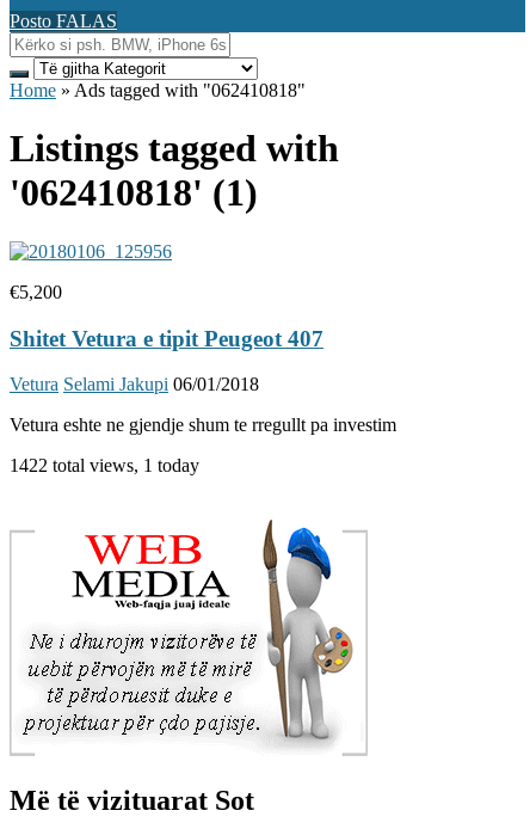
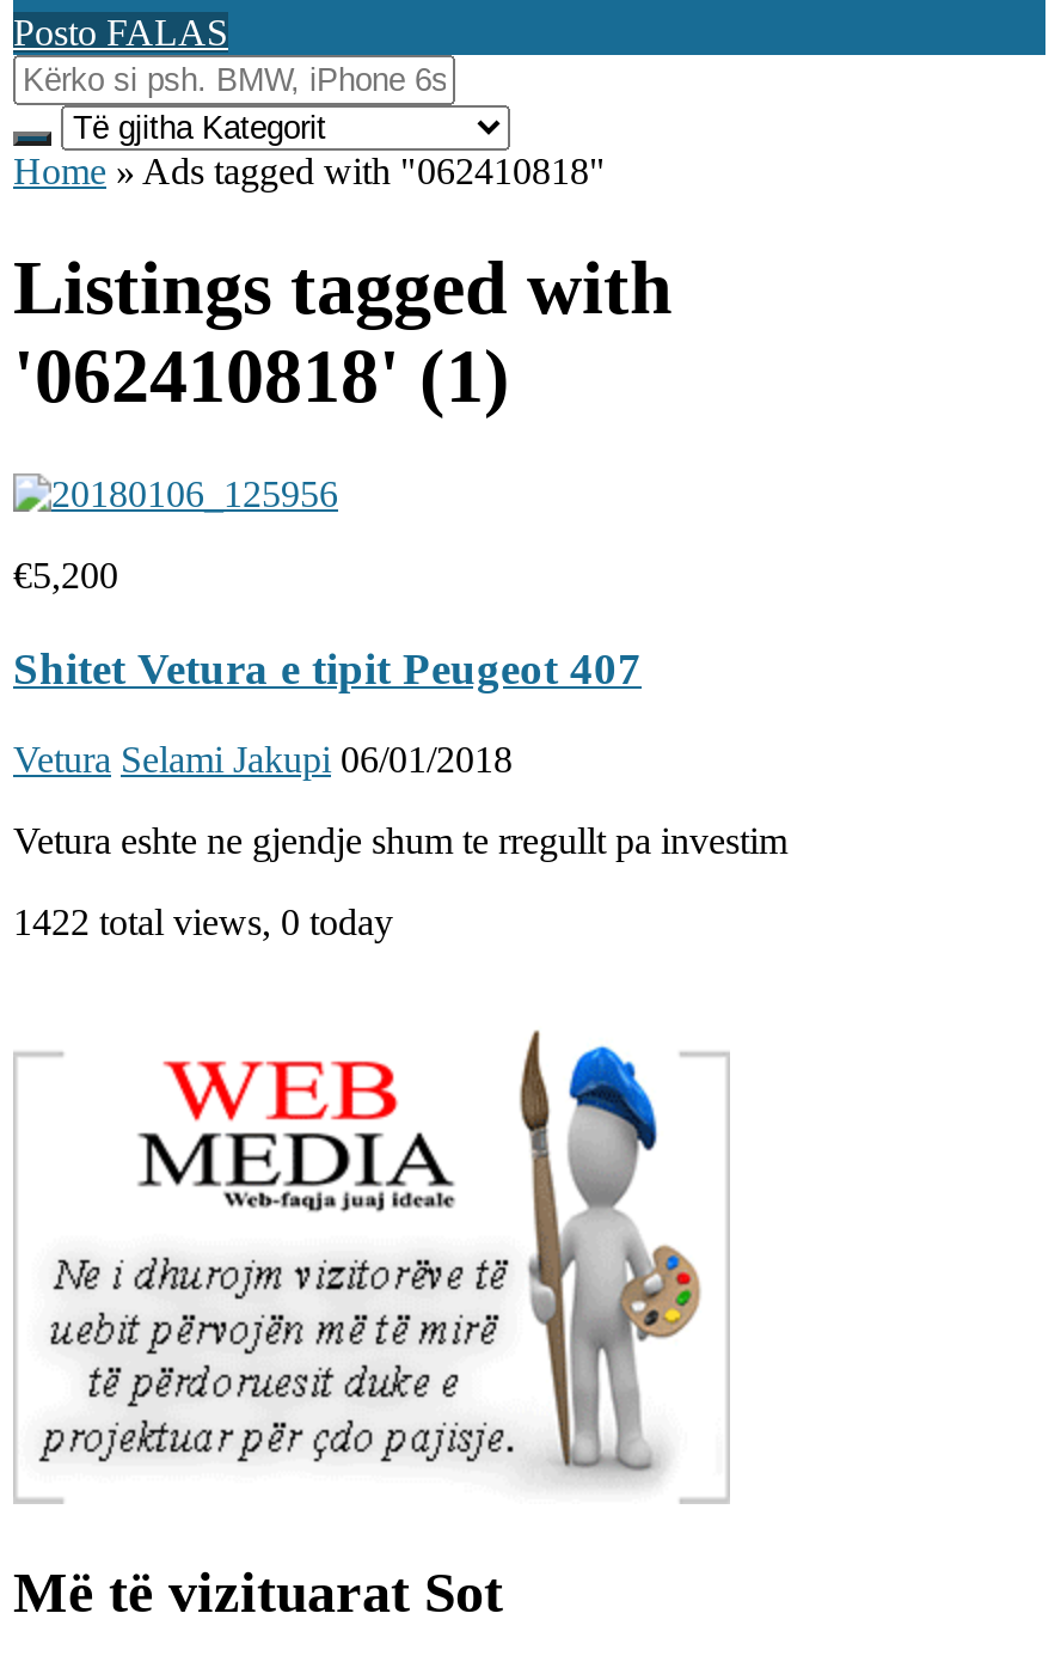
- 1422 total views, 1 today
+ 1422 total views, 0 today
